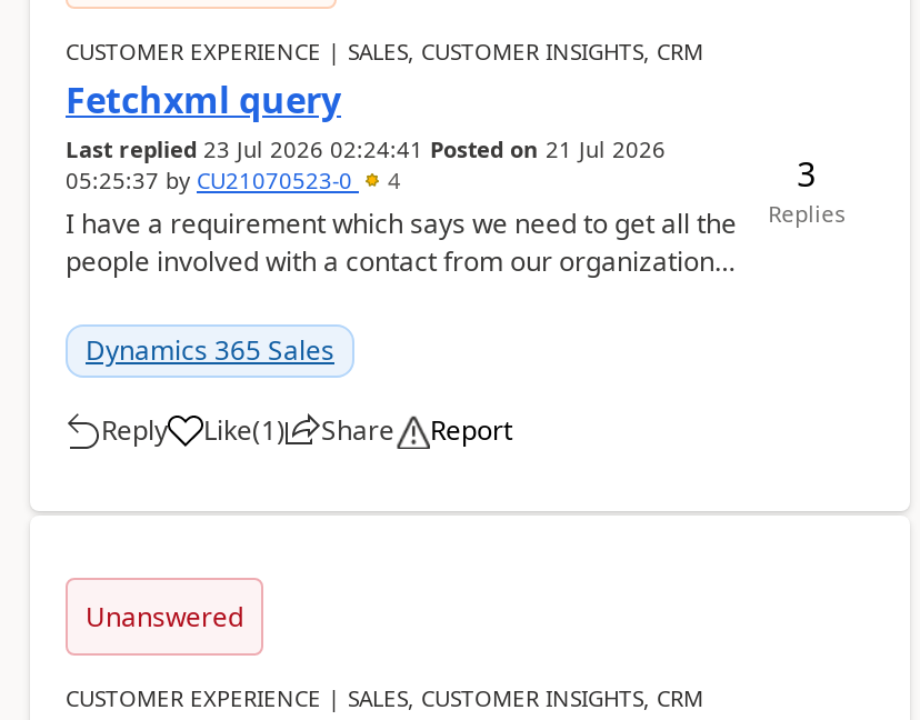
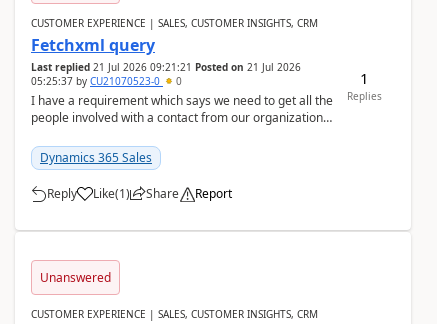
- Last replied 23 Jul 2026 02:24:41 Posted on 21 Jul 2026
+ Last replied 21 Jul 2026 09:21:21 Posted on 21 Jul 2026

- 3
+ 1

- 05:25:37 by CU21070523-0 4
+ 05:25:37 by CU21070523-0 0
